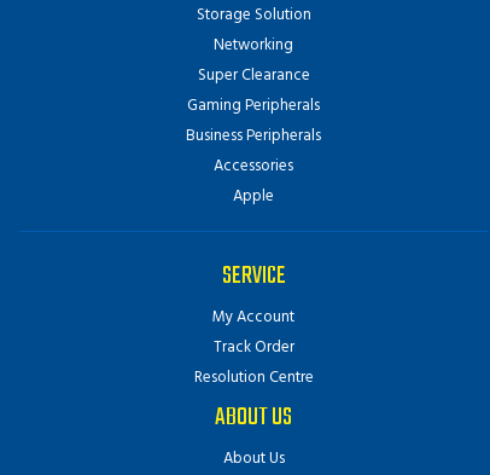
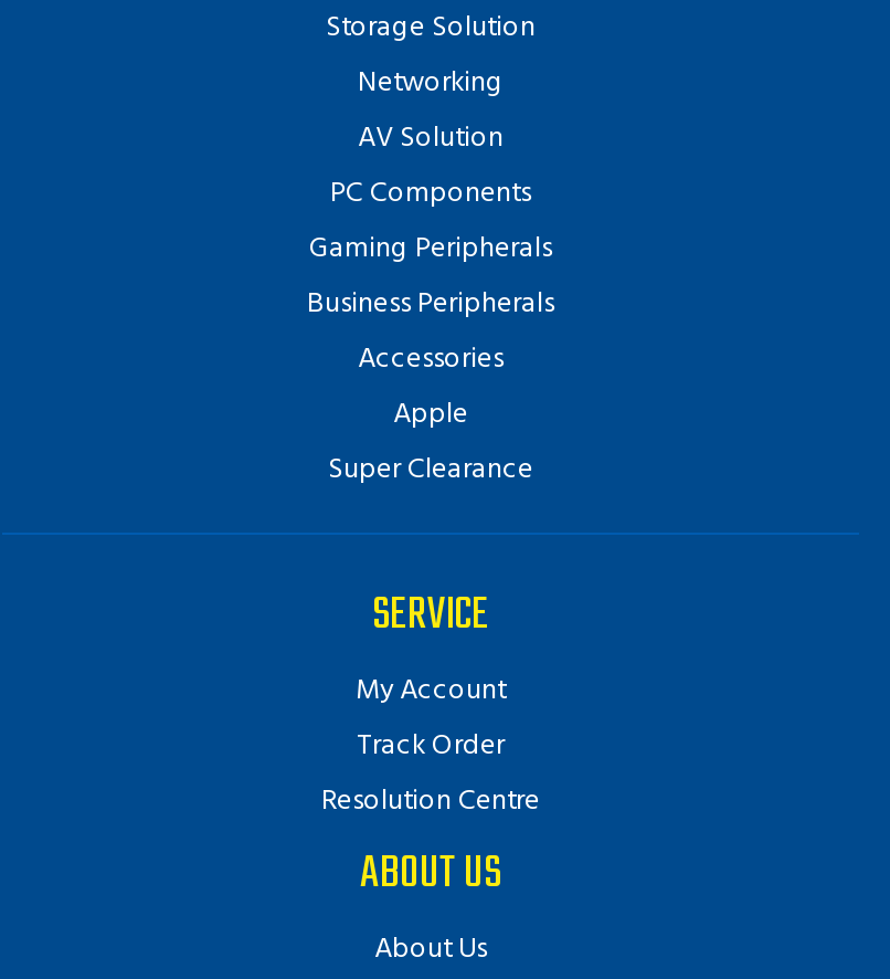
moved down: Super Clearance

+ AV Solution
+ PC Components
